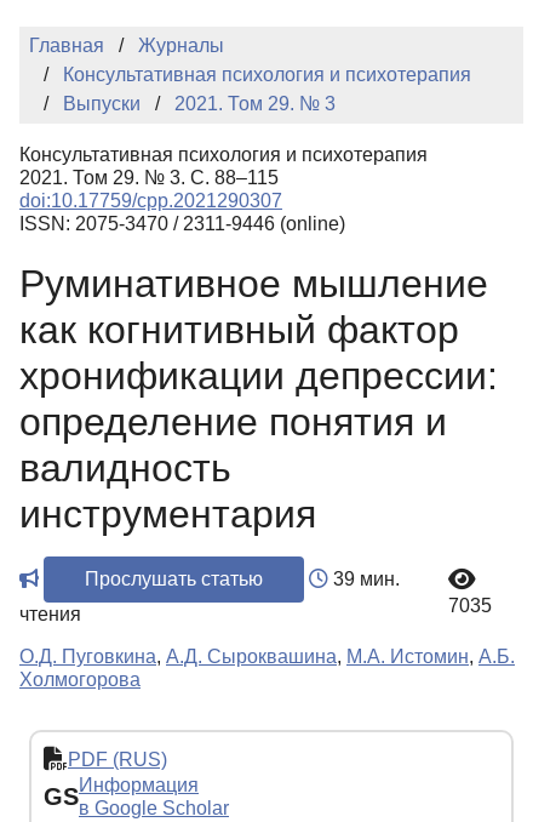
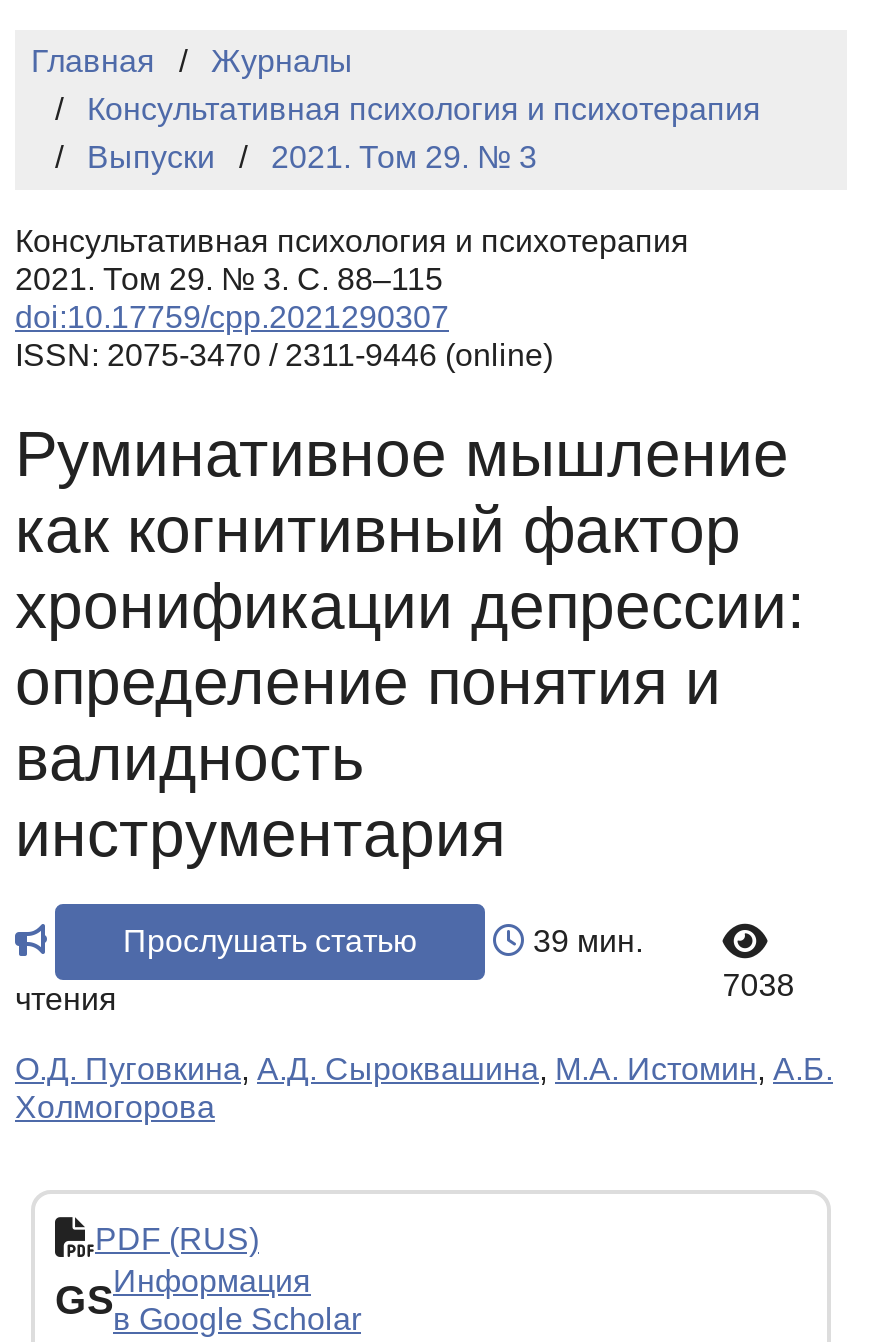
- 7035
+ 7038
